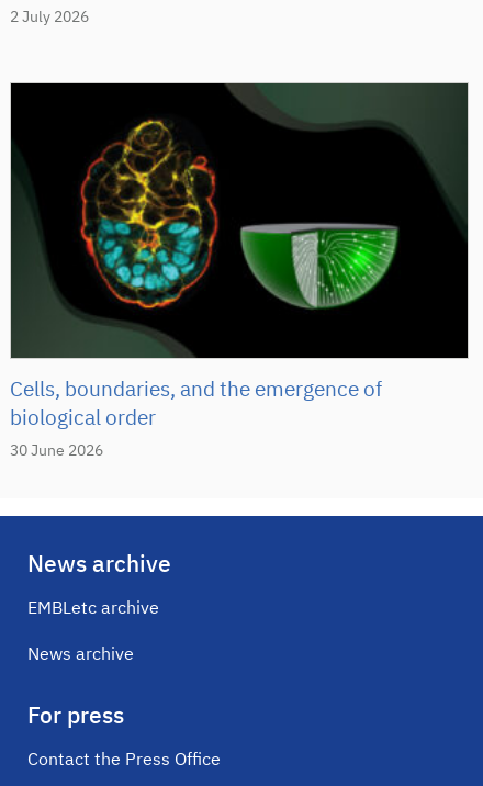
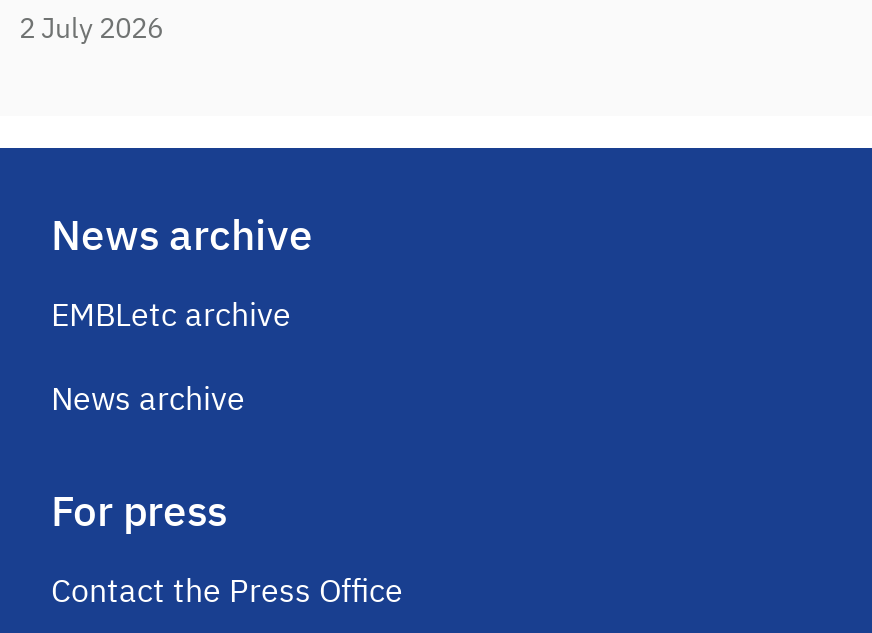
- [image]
- Cells, boundaries, and the emergence of
- biological order

- 30 June 2026
